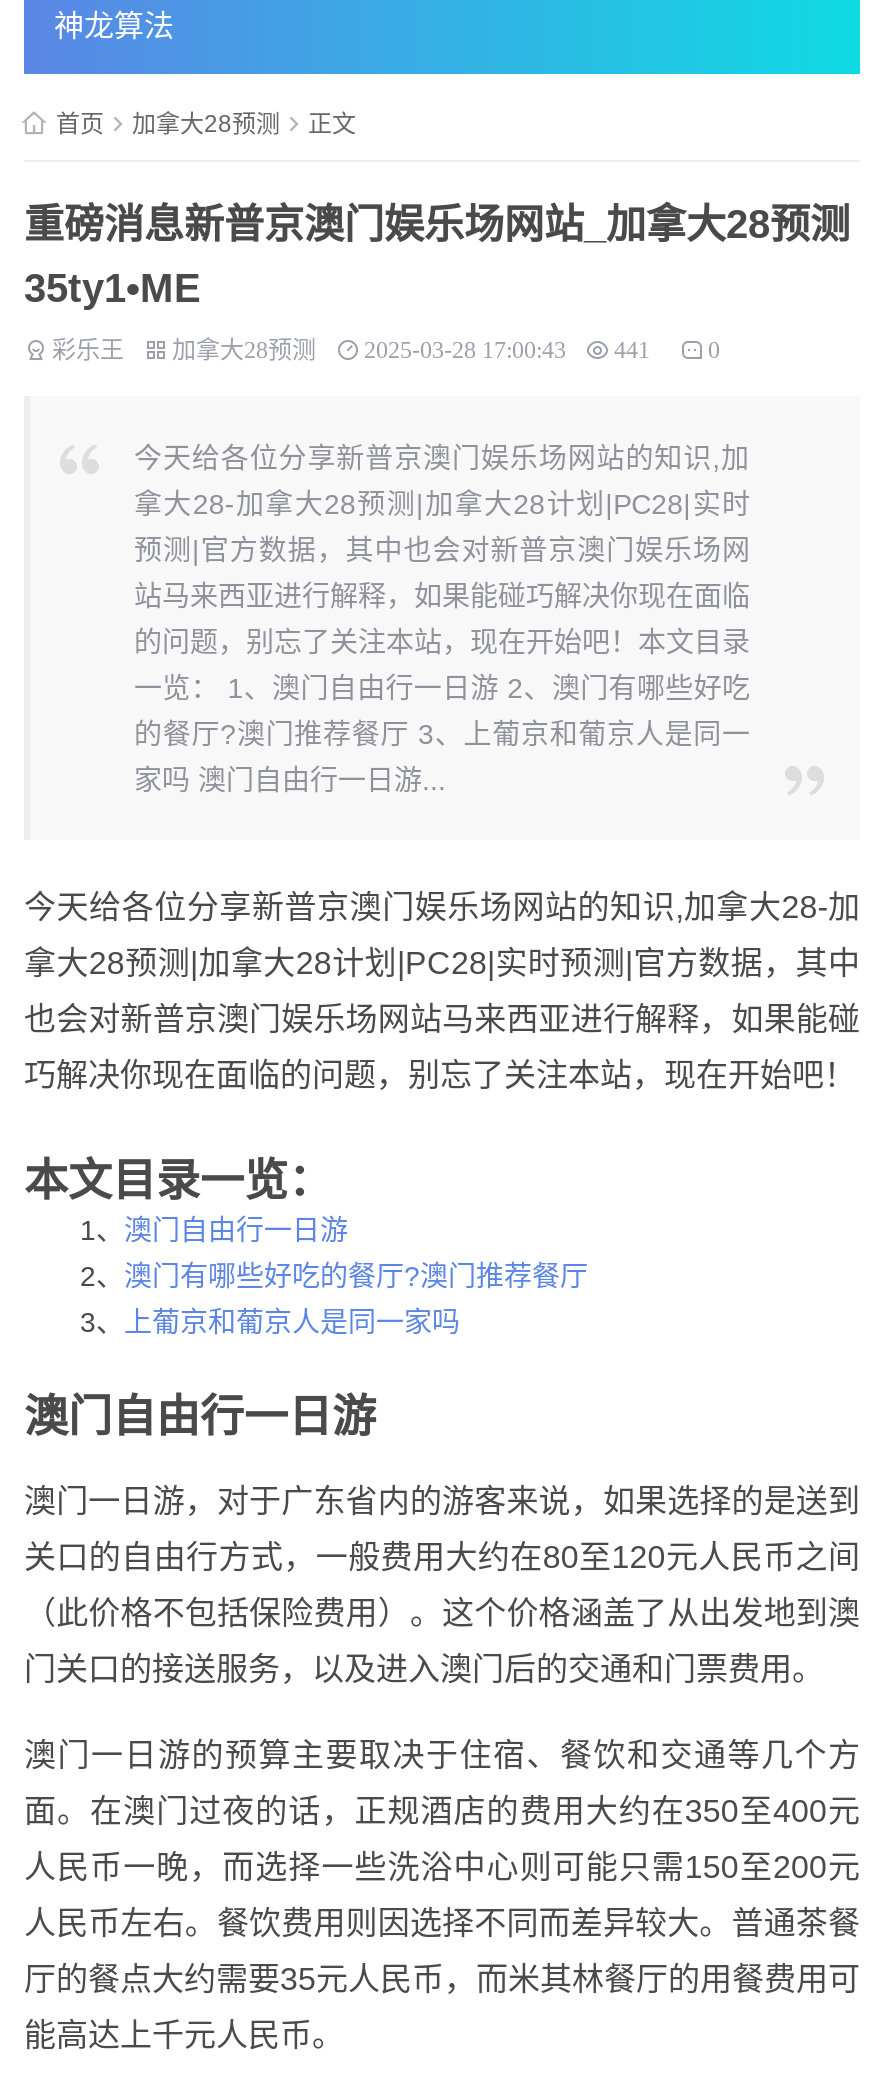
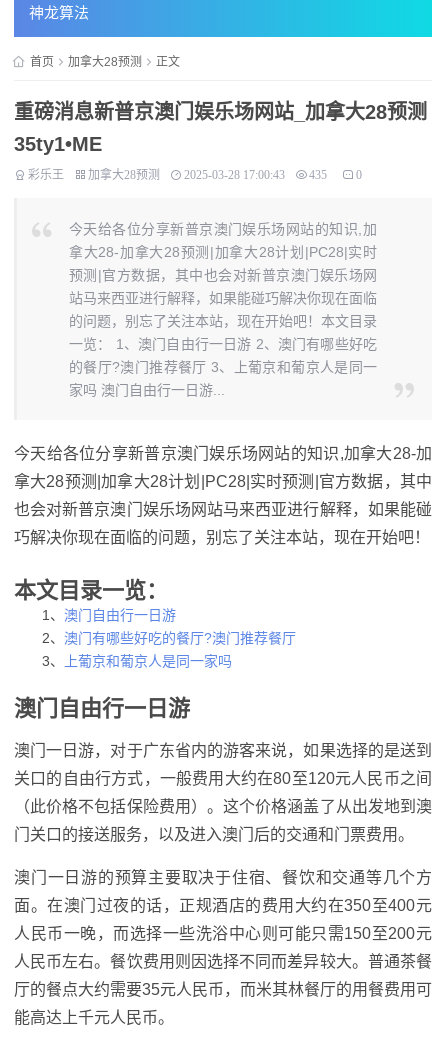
- 彩乐王 加拿大28预测 2025-03-28 17:00:43 441
+ 彩乐王 加拿大28预测 2025-03-28 17:00:43 435
